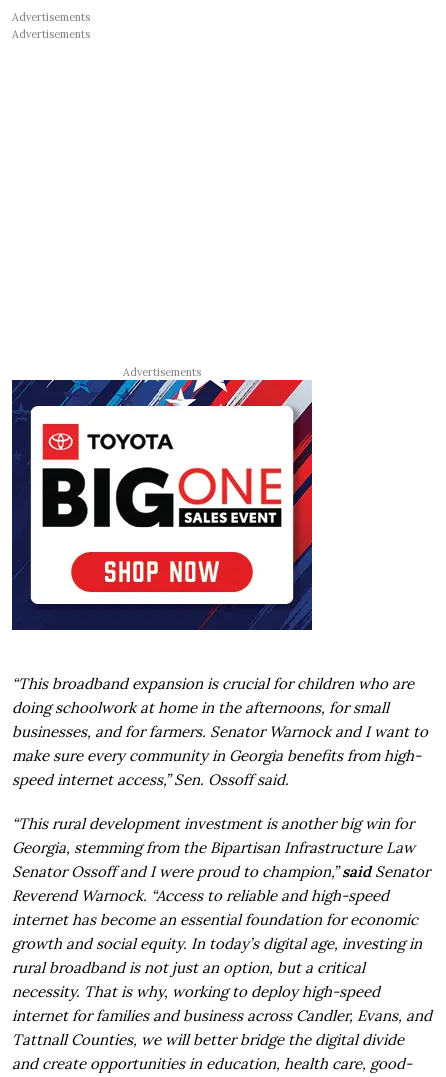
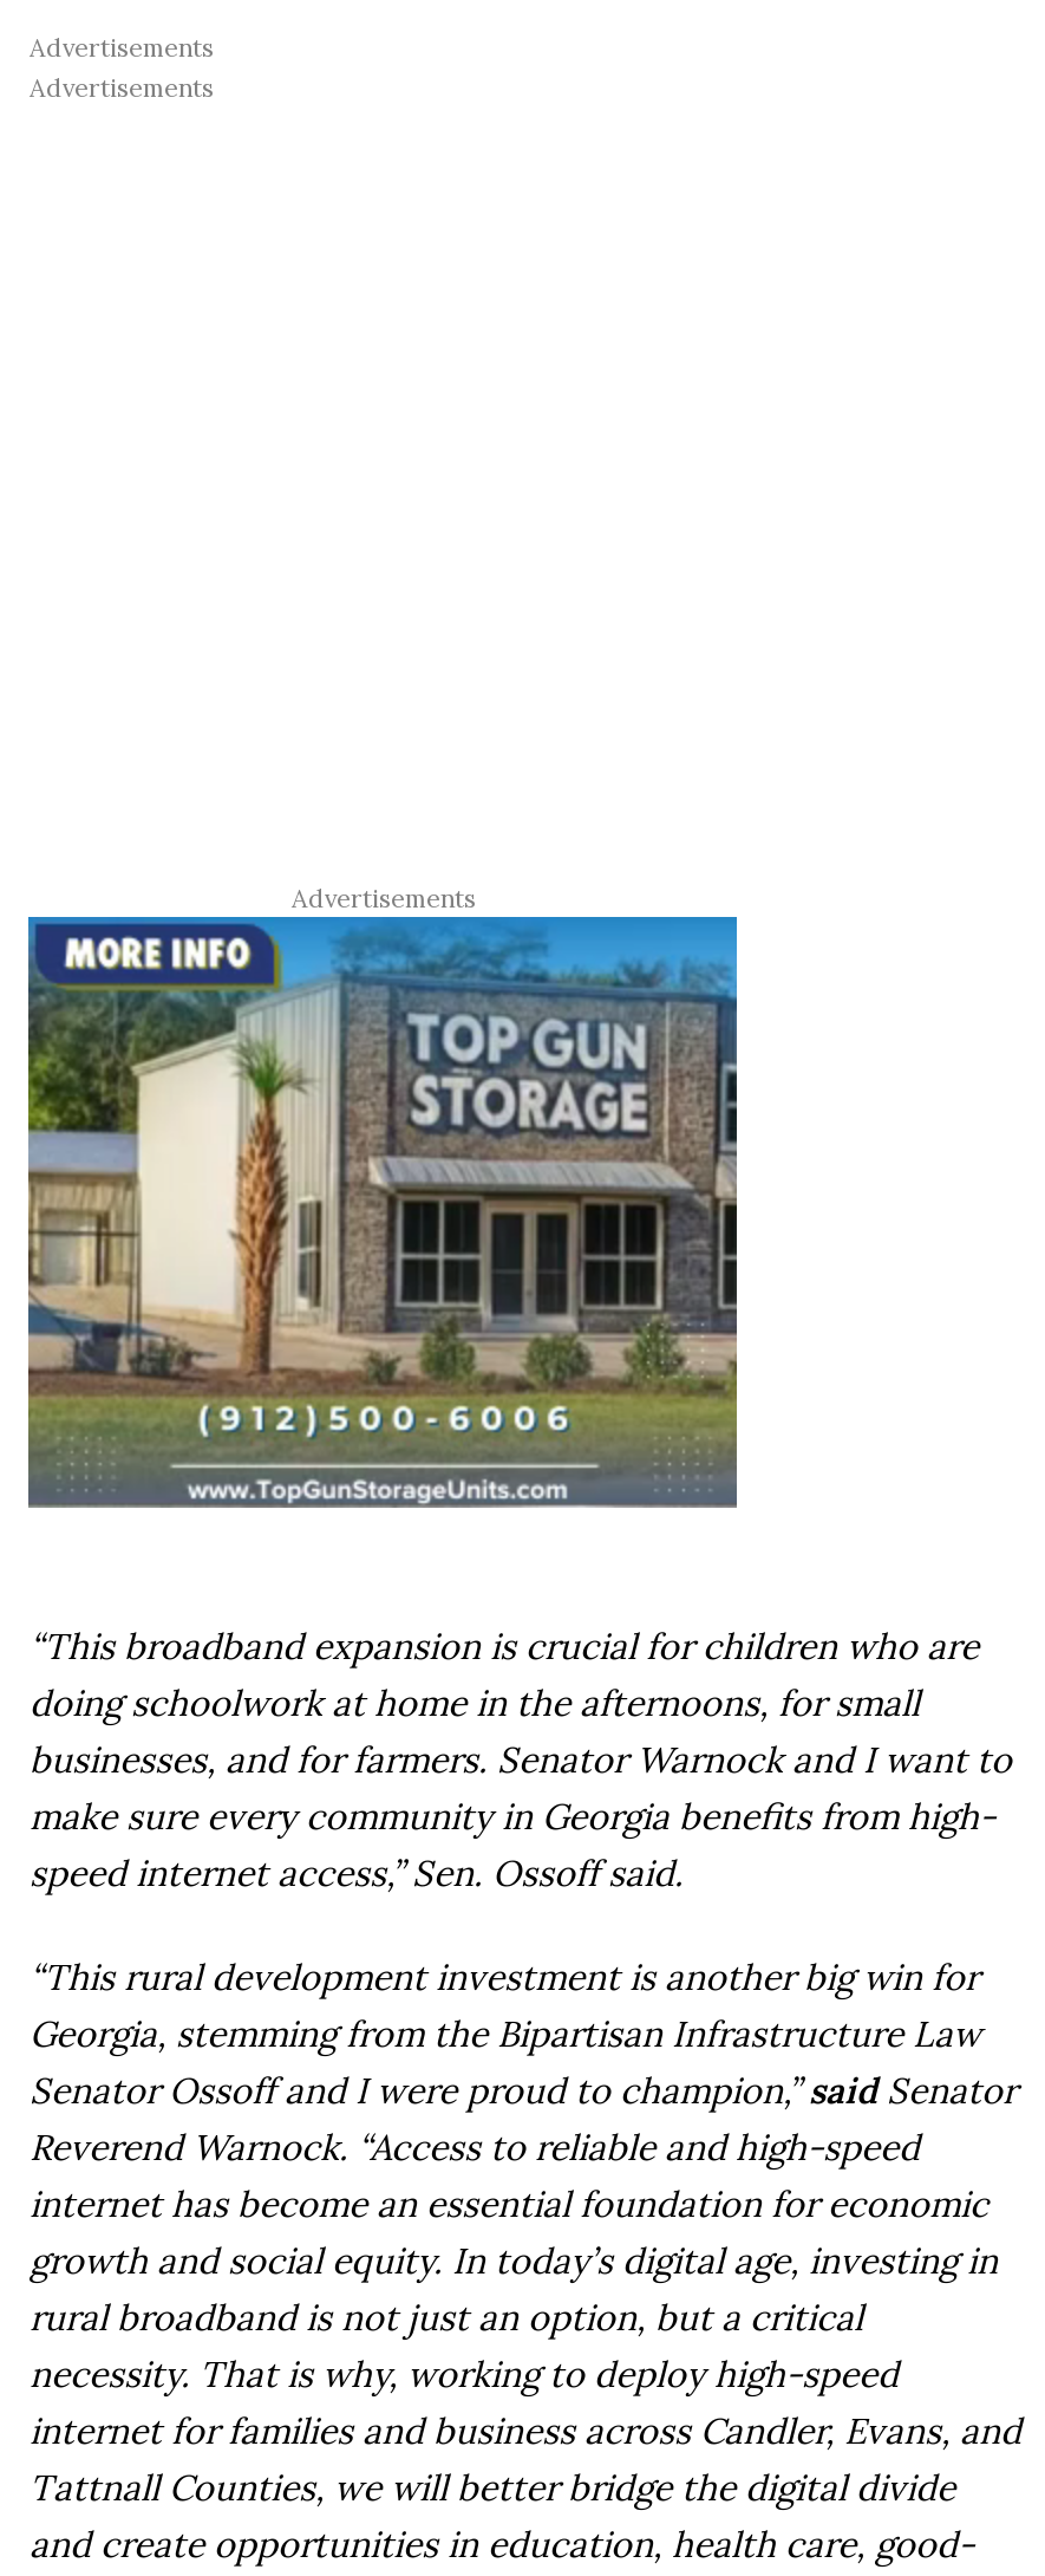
- [image]
+ [image]
